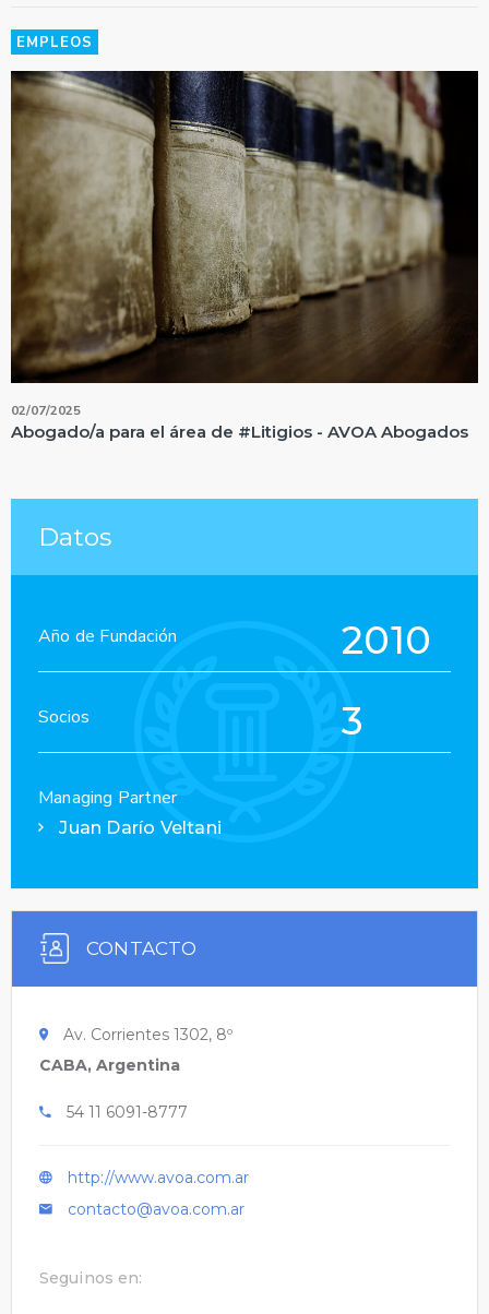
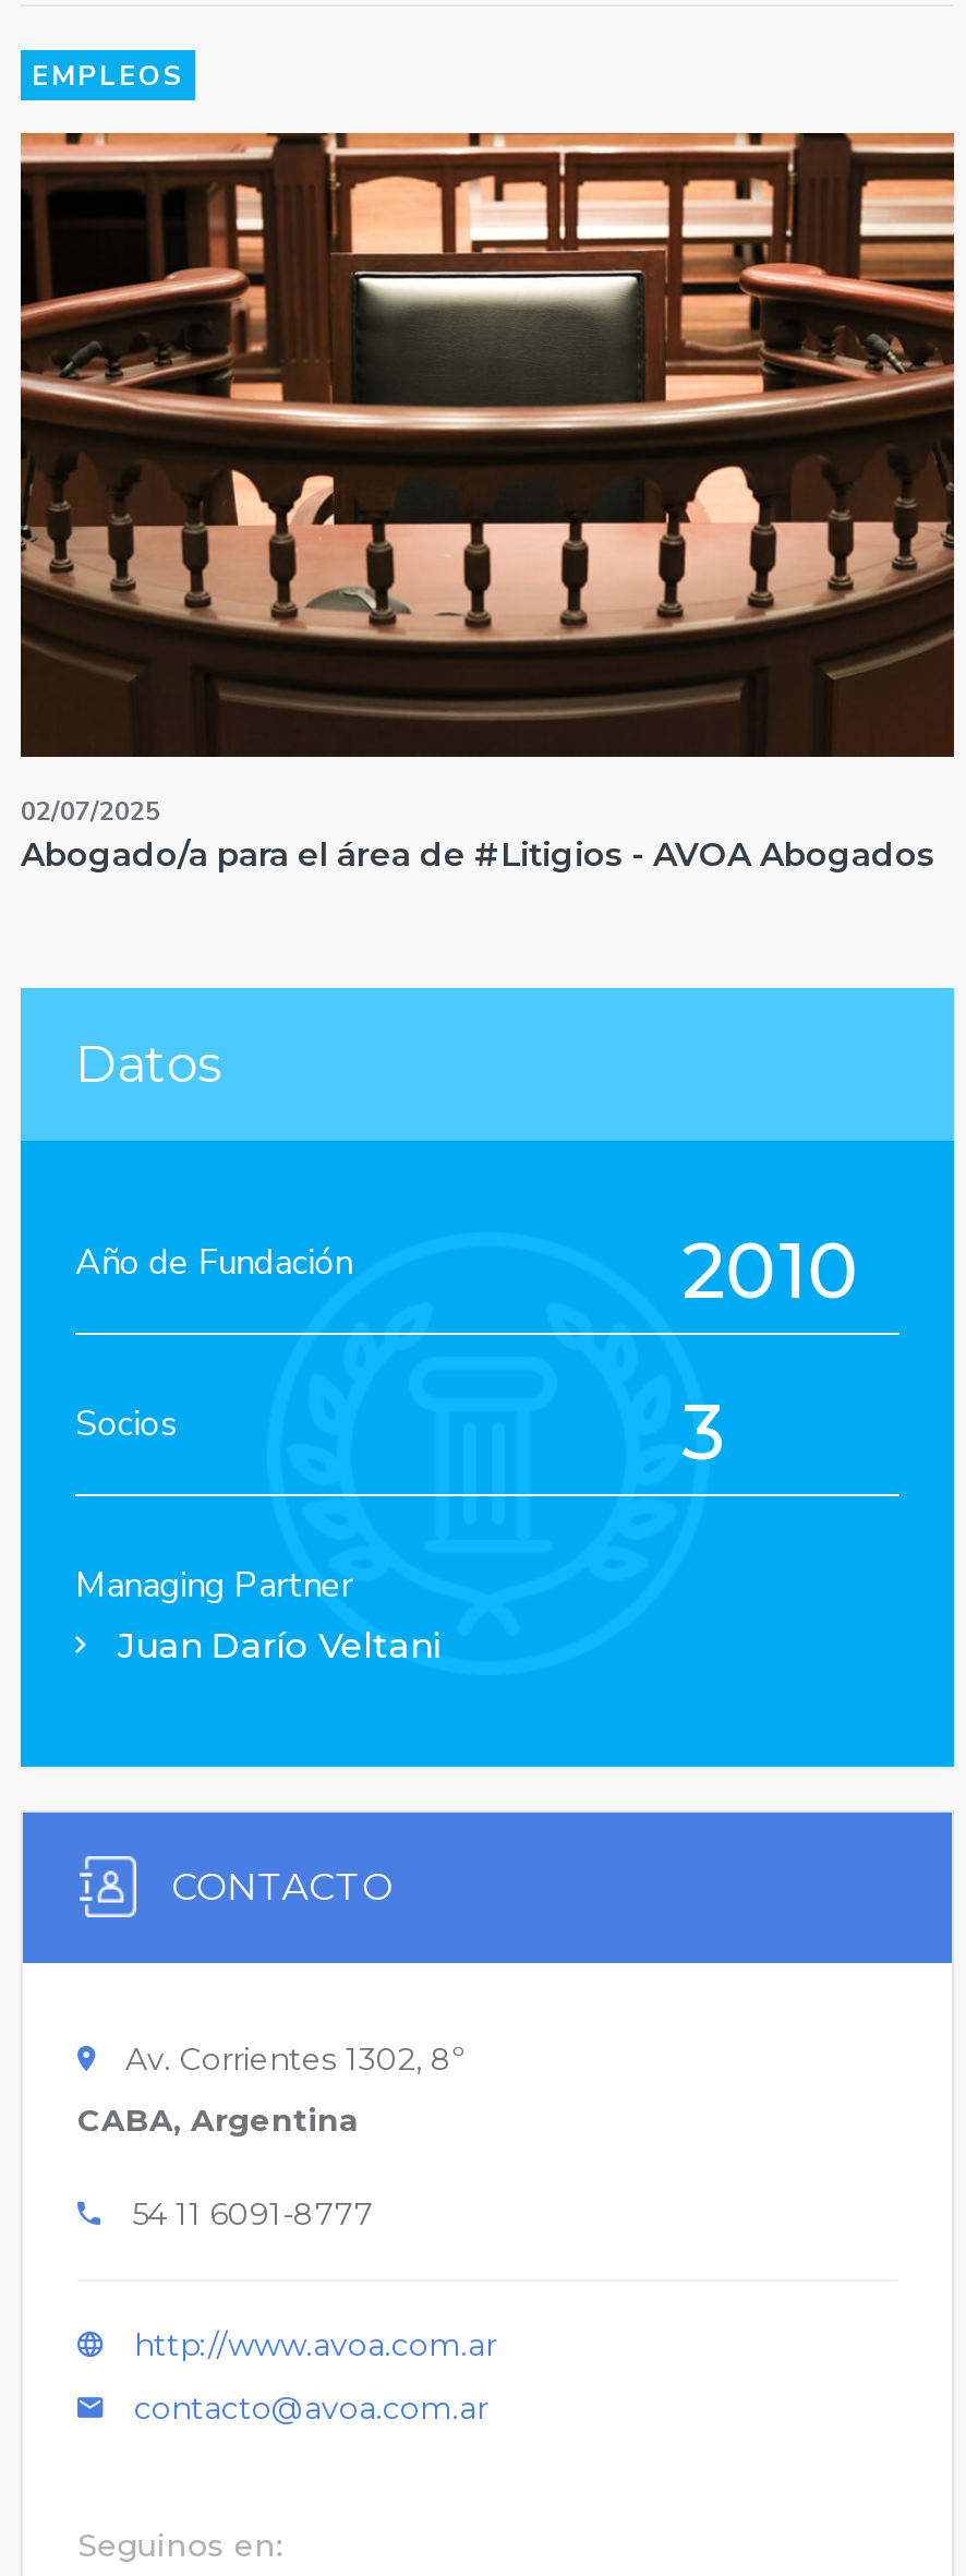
- [image]
+ [image]
